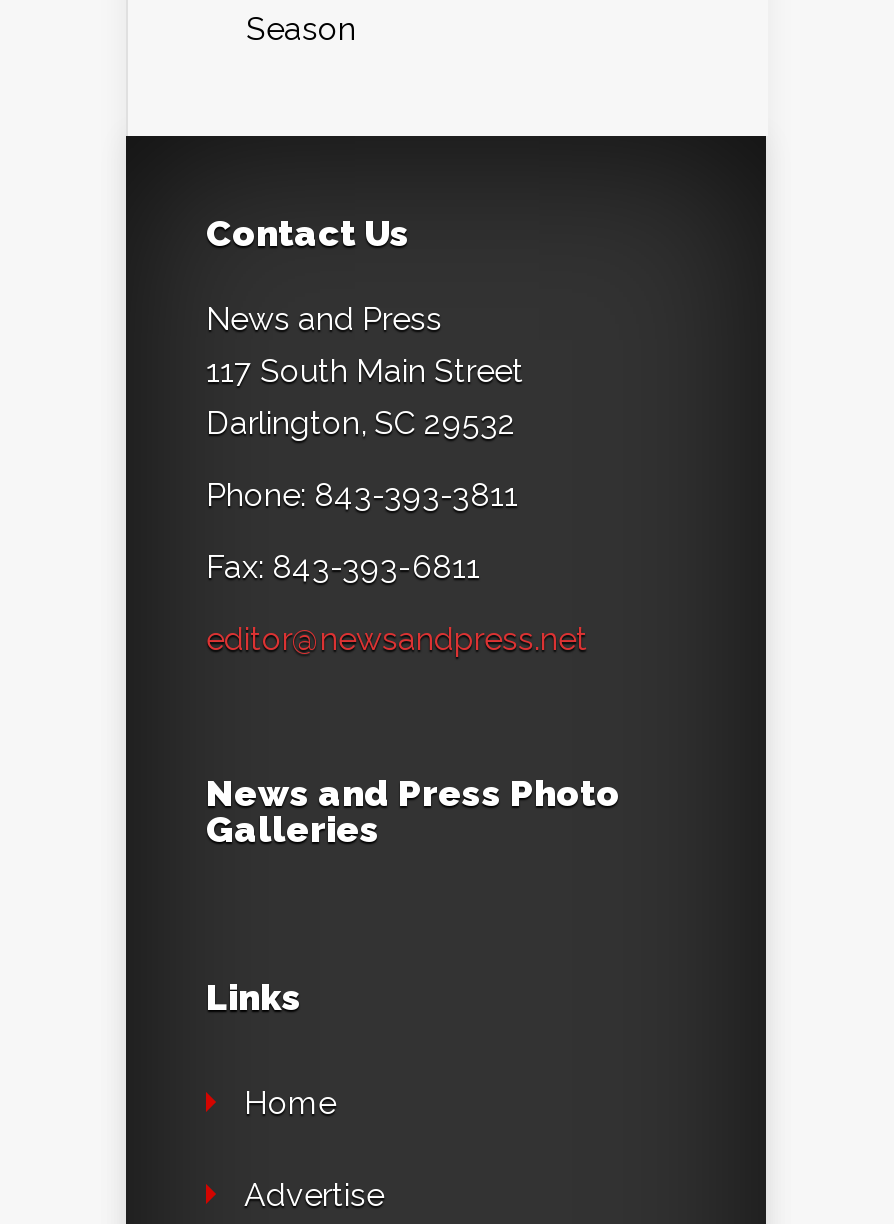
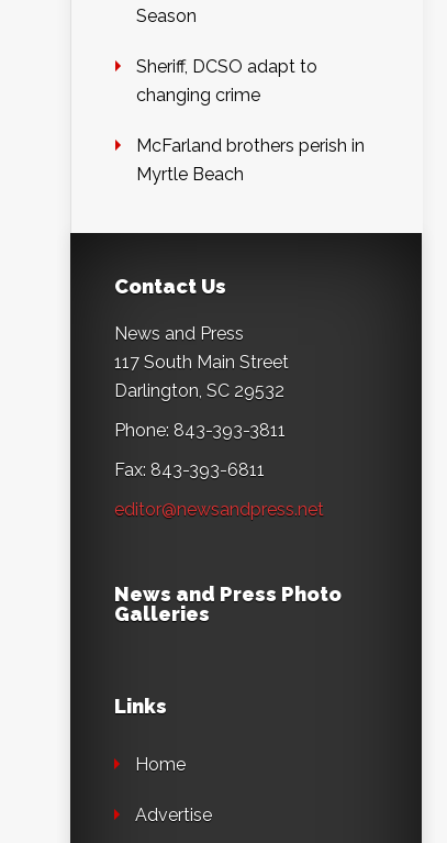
+ Sheriff, DCSO adapt to
+ changing crime
+ McFarland brothers perish in
+ Myrtle Beach
